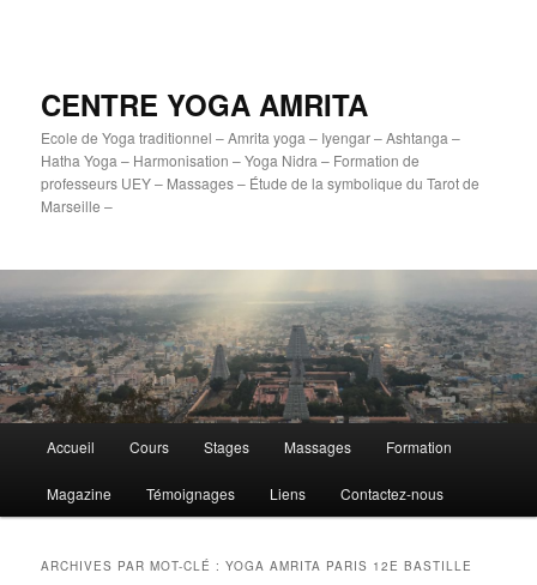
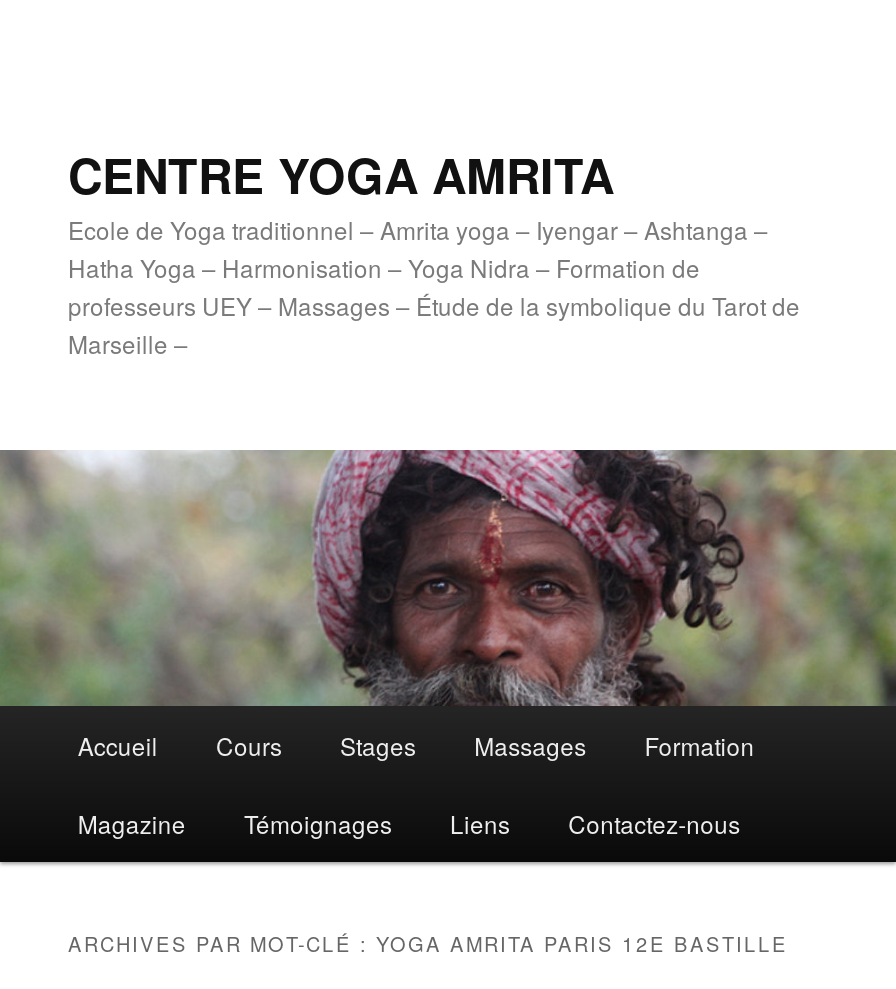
- [image]
+ [image]
